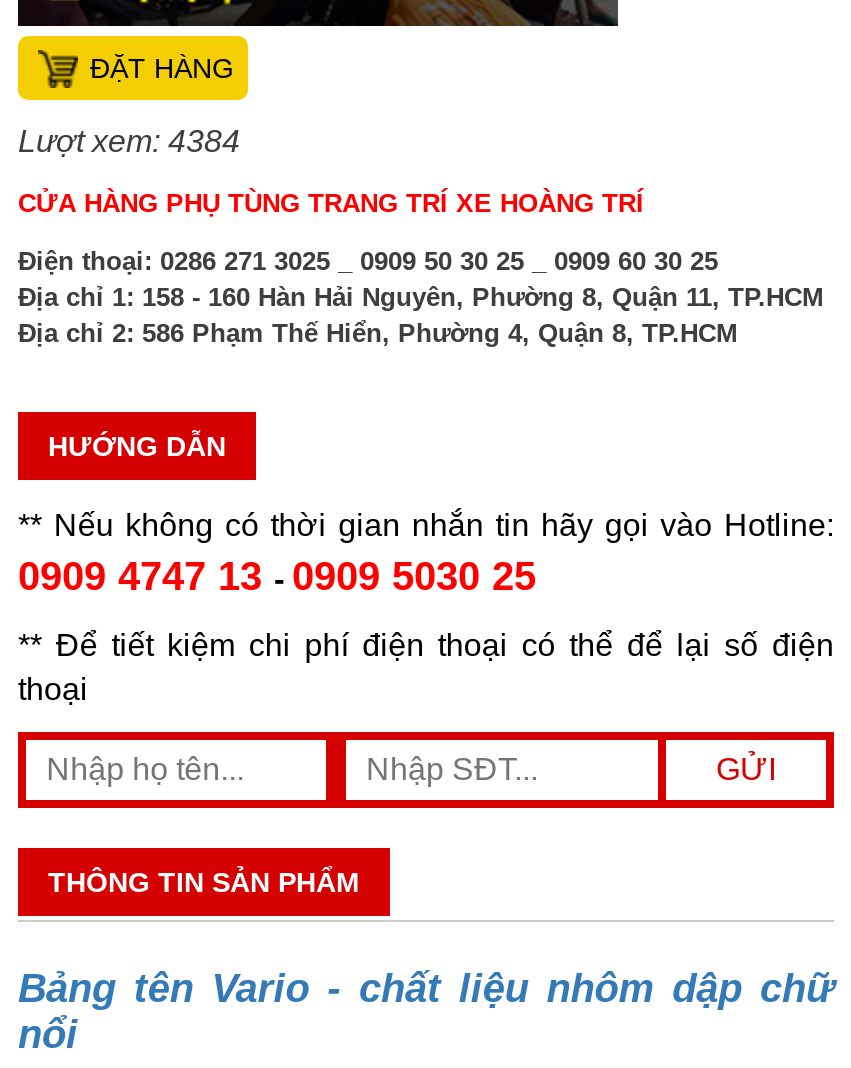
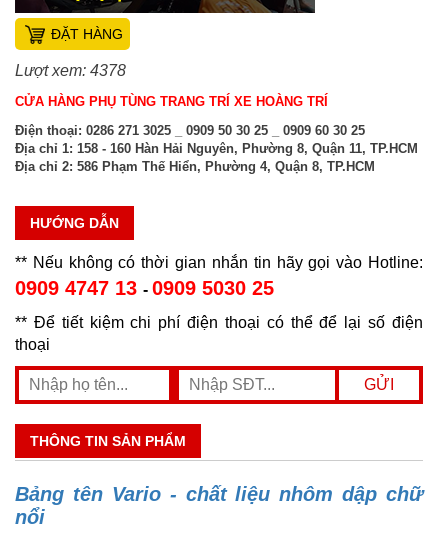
- Lượt xem: 4384
+ Lượt xem: 4378
